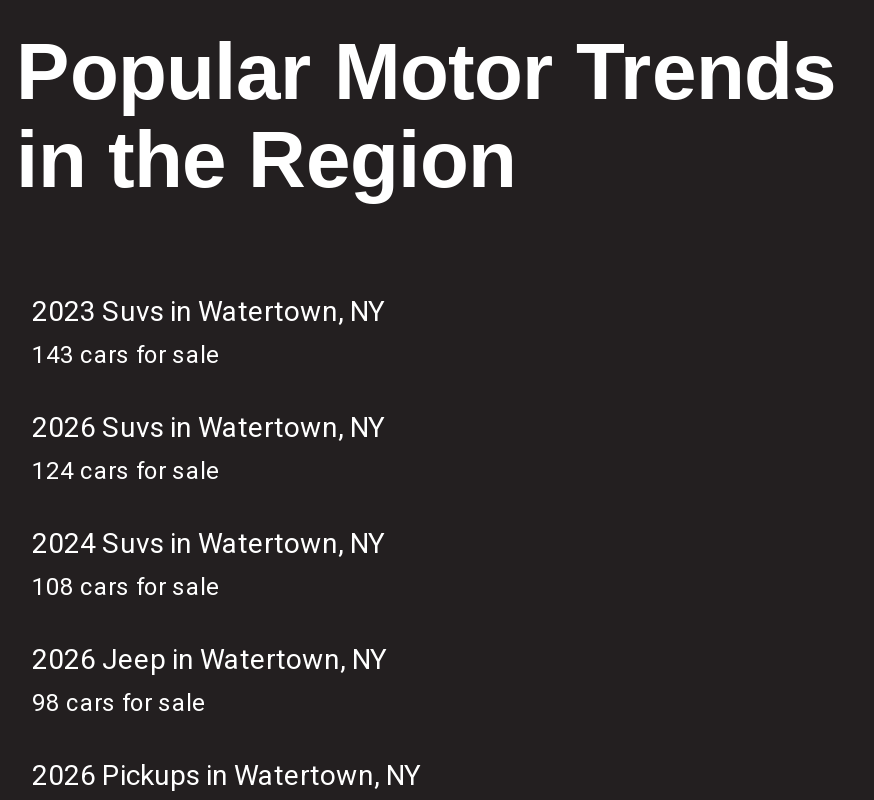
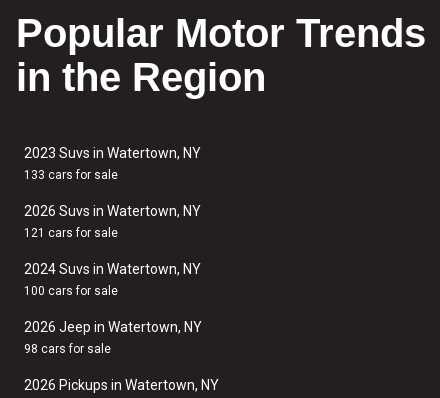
- 143 cars for sale
+ 133 cars for sale

- 124 cars for sale
+ 121 cars for sale

- 108 cars for sale
+ 100 cars for sale
